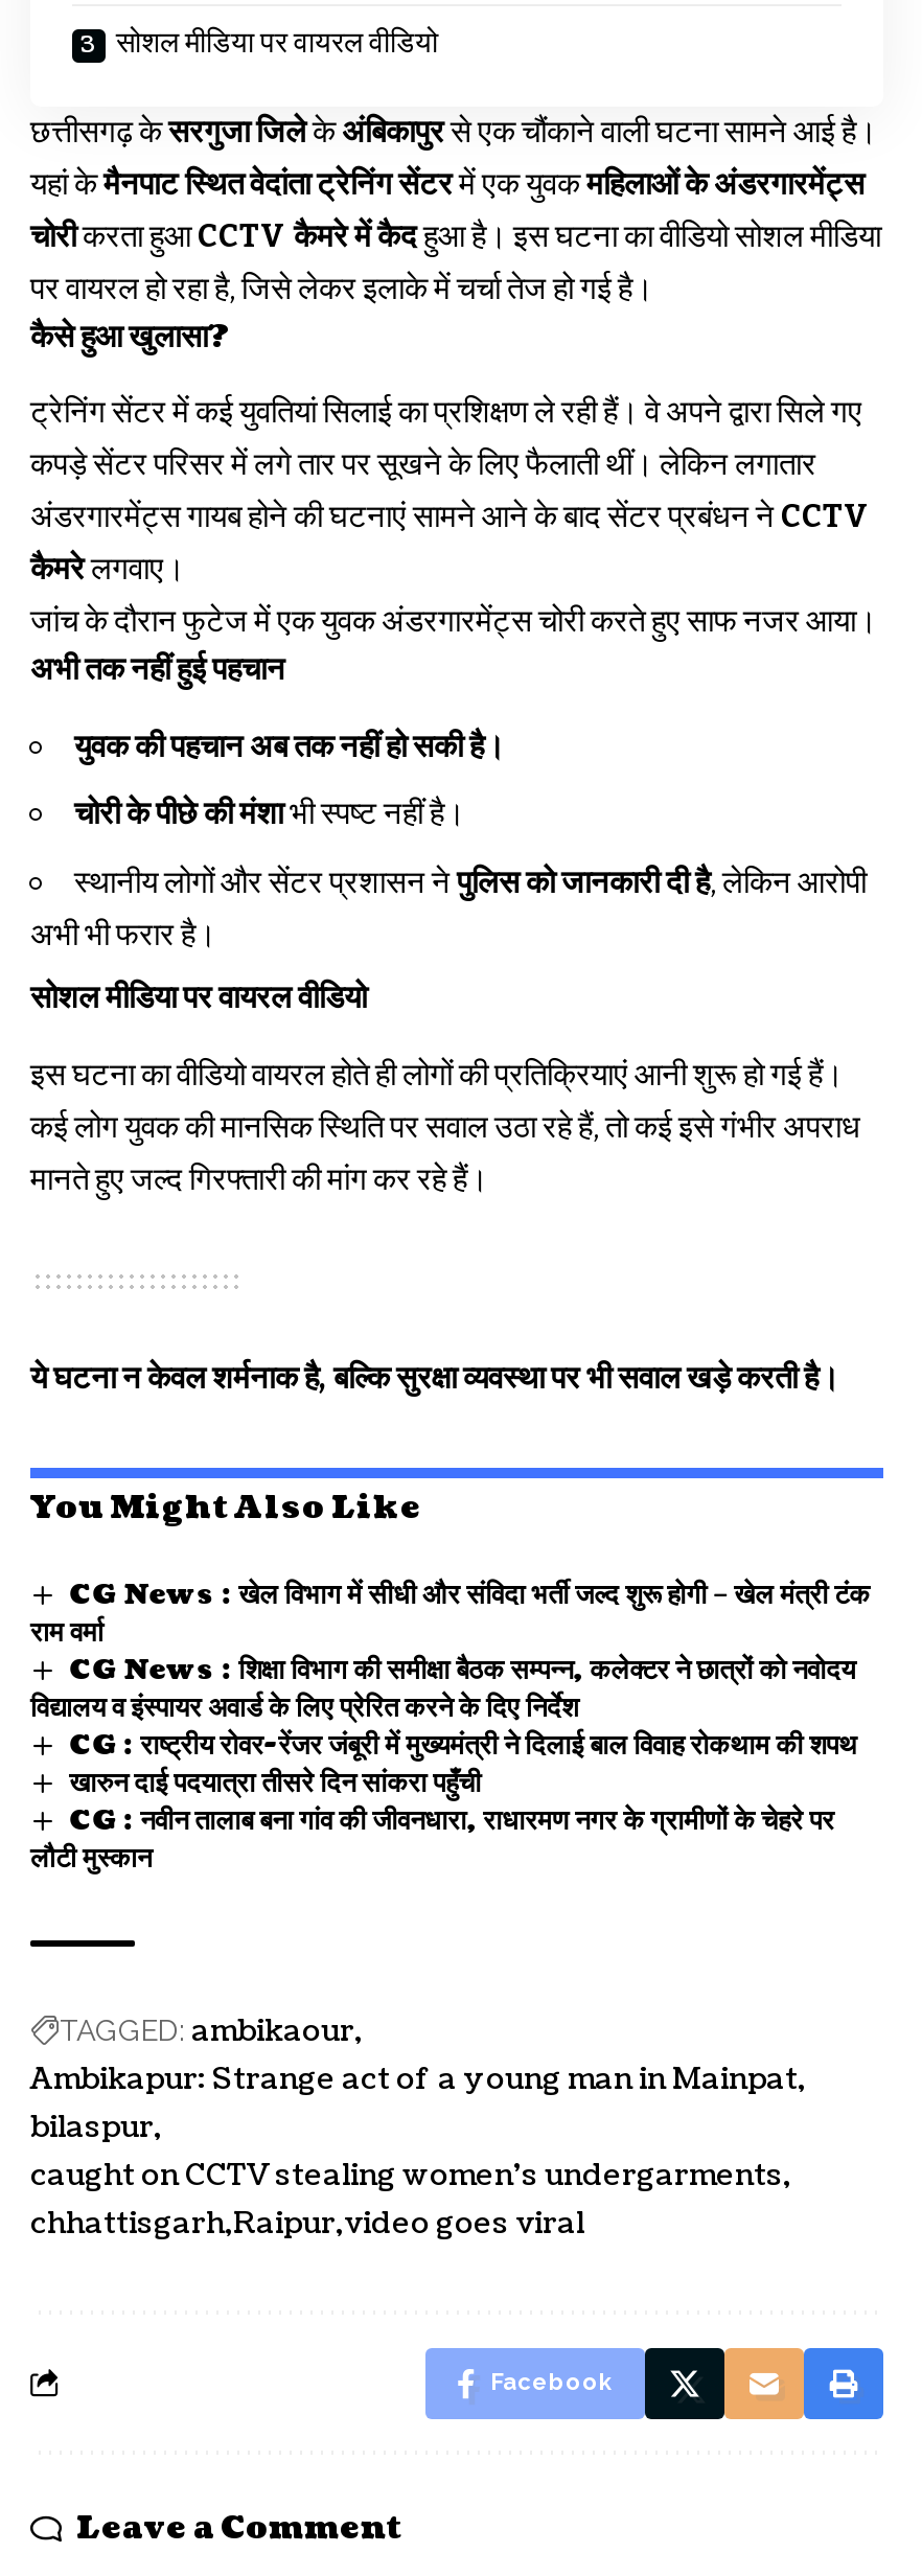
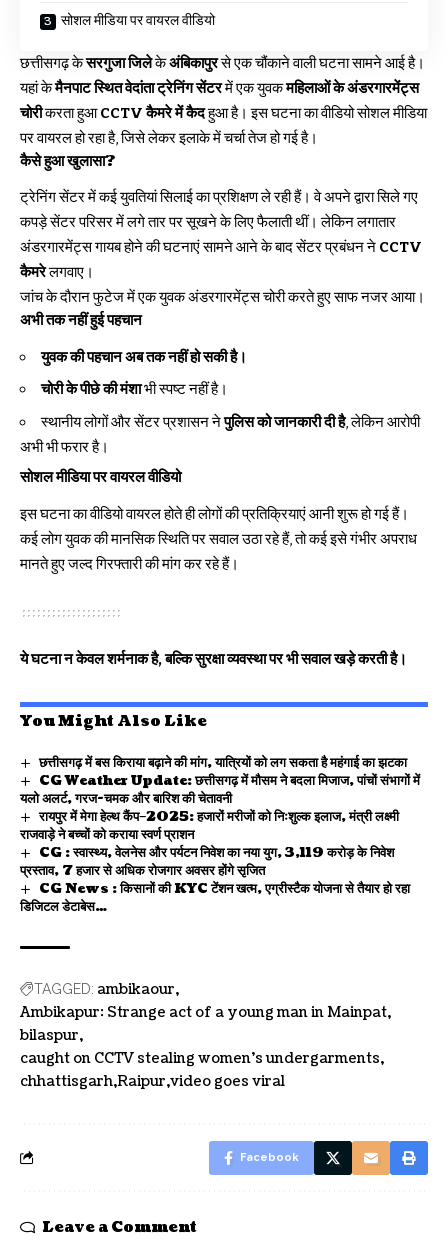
- CG News : खेल विभाग में सीधी और संविदा भर्ती जल्द शुरू होगी – खेल मंत्री टंक
- राम वर्मा
- CG News : शिक्षा विभाग की समीक्षा बैठक सम्पन्न, कलेक्टर ने छात्रों को नवोदय
- विद्यालय व इंस्पायर अवार्ड के लिए प्रेरित करने के दिए निर्देश
- CG : राष्ट्रीय रोवर-रेंजर जंबूरी में मुख्यमंत्री ने दिलाई बाल विवाह रोकथाम की शपथ
- खारुन दाई पदयात्रा तीसरे दिन सांकरा पहुँची
- CG : नवीन तालाब बना गांव की जीवनधारा, राधारमण नगर के ग्रामीणों के चेहरे पर
- लौटी मुस्कान
+ छत्तीसगढ़ में बस किराया बढ़ाने की मांग, यात्रियों को लग सकता है महंगाई का झटका
+ CG Weather Update: छत्तीसगढ़ में मौसम ने बदला मिजाज, पांचों संभागों में
+ यलो अलर्ट, गरज-चमक और बारिश की चेतावनी
+ रायपुर में मेगा हेल्थ कैंप–2025: हजारों मरीजों को निःशुल्क इलाज, मंत्री लक्ष्मी
+ राजवाड़े ने बच्चों को कराया स्वर्ण प्राशन
+ CG : स्वास्थ्य, वेलनेस और पर्यटन निवेश का नया युग, 3,119 करोड़ के निवेश
+ प्रस्ताव, 7 हजार से अधिक रोजगार अवसर होंगे सृजित
+ CG News : किसानों की KYC टेंशन खत्म, एग्रीस्टैक योजना से तैयार हो रहा
+ डिजिटल डेटाबेस…
